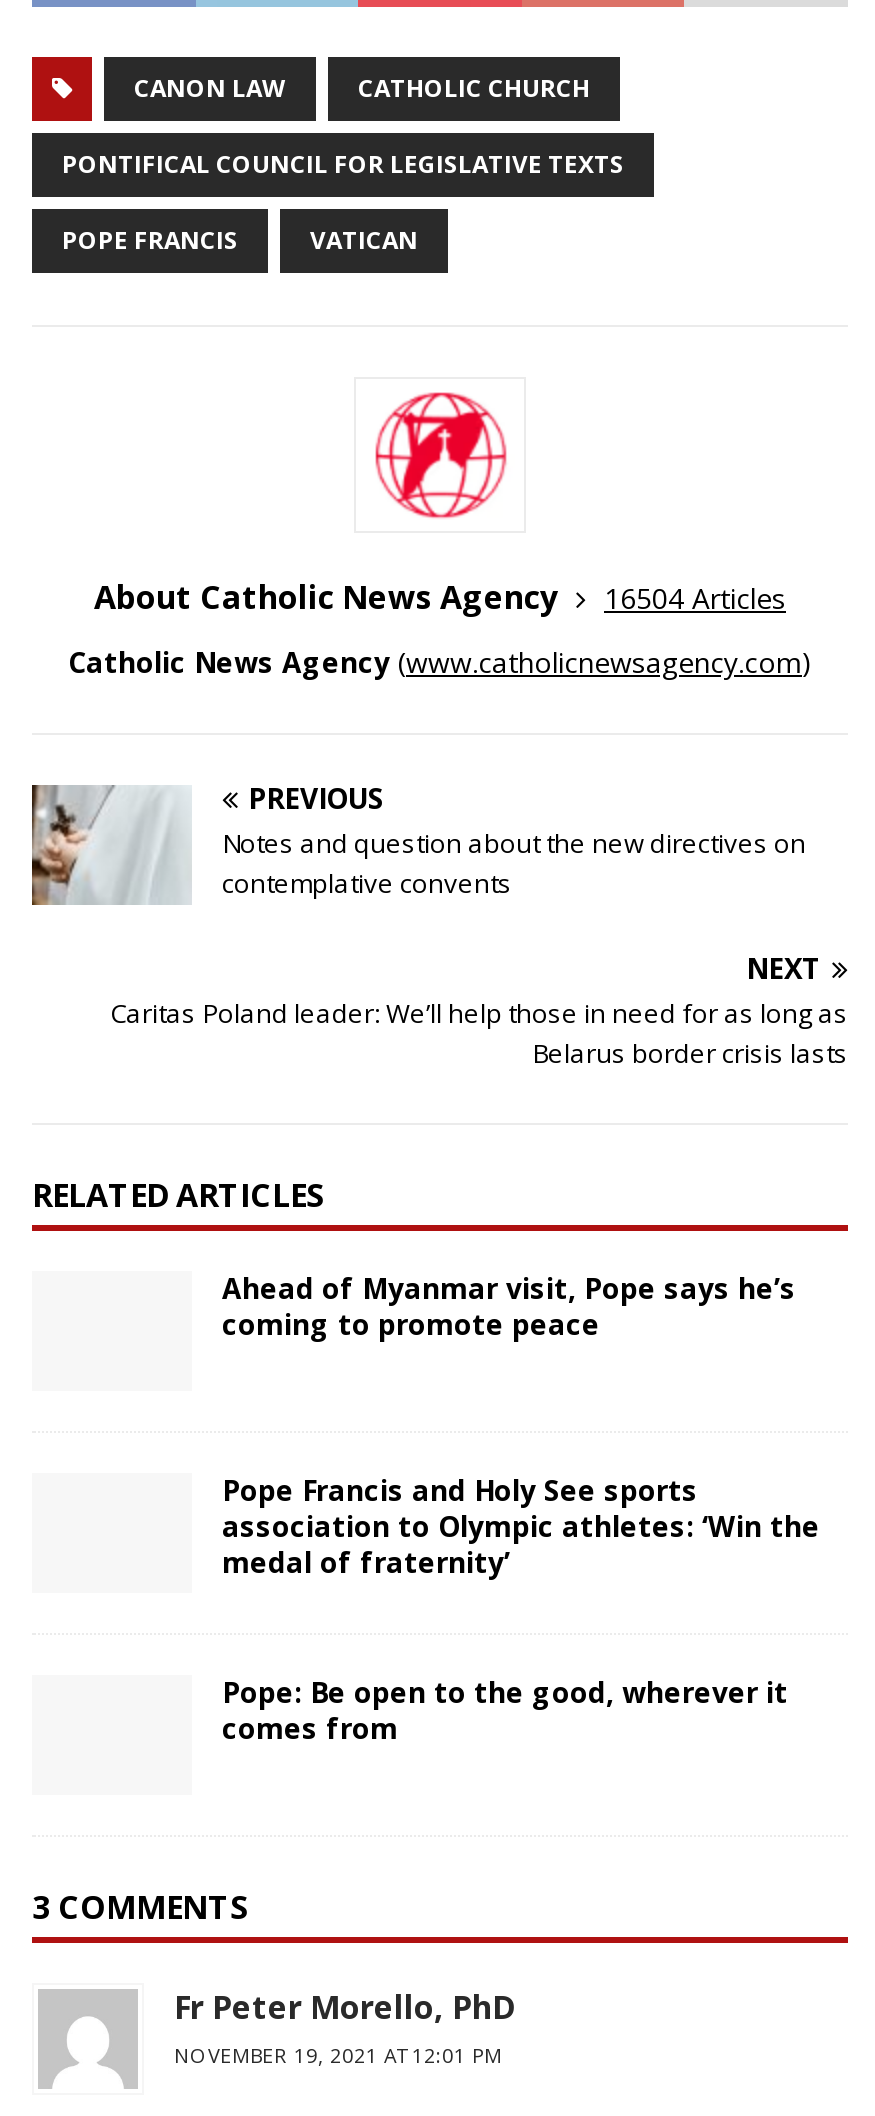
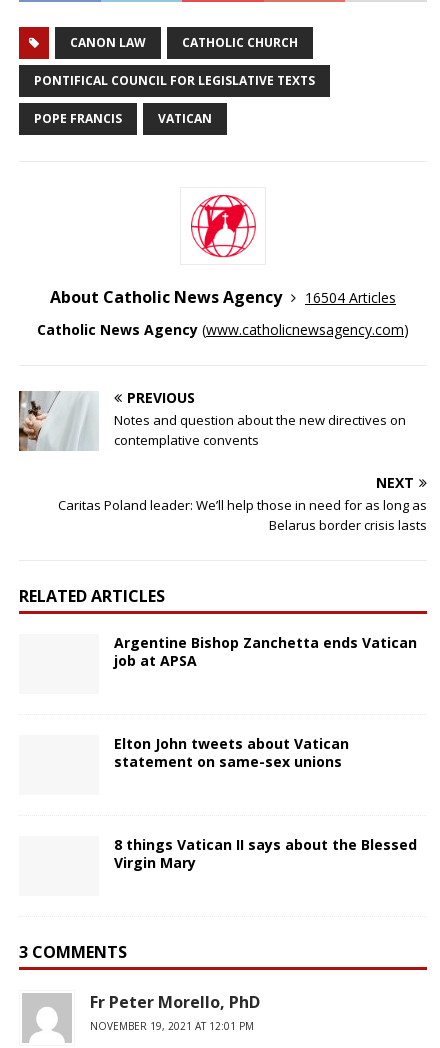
- Ahead of Myanmar visit, Pope says he’s
- coming to promote peace
+ Argentine Bishop Zanchetta ends Vatican
+ job at APSA

- Pope Francis and Holy See sports
- association to Olympic athletes: ‘Win the
- medal of fraternity’
+ Elton John tweets about Vatican
+ statement on same-sex unions

- Pope: Be open to the good, wherever it
- comes from
+ 8 things Vatican II says about the Blessed
+ Virgin Mary
